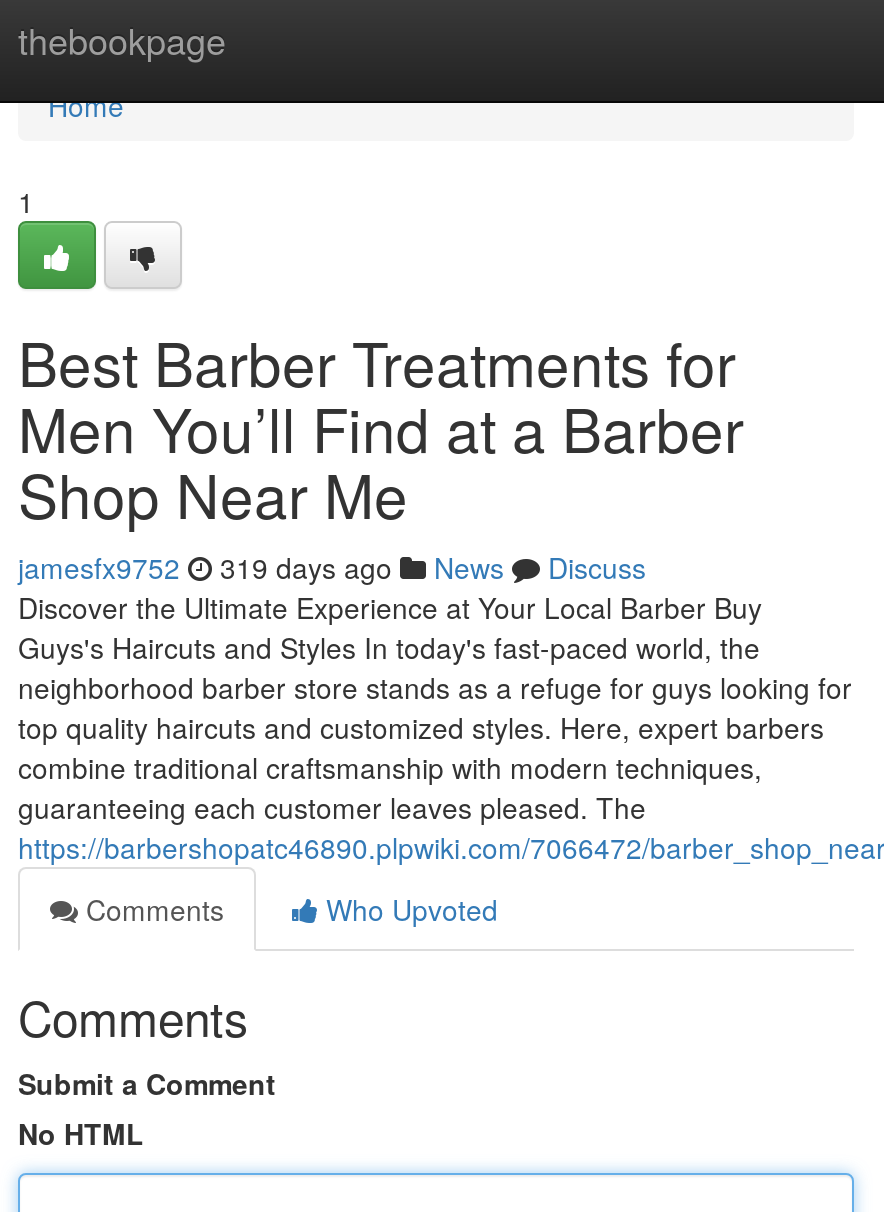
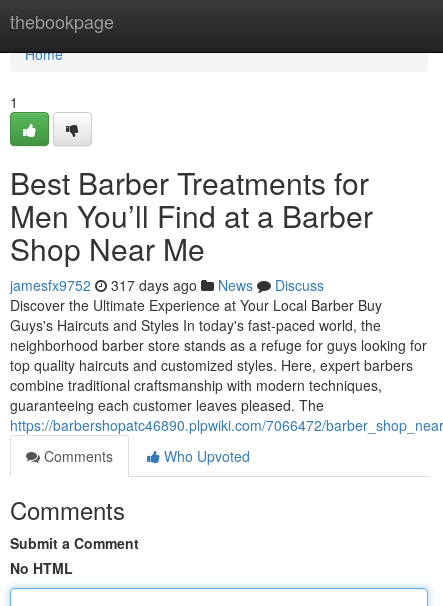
- jamesfx9752 319 days ago News Discuss
+ jamesfx9752 317 days ago News Discuss
